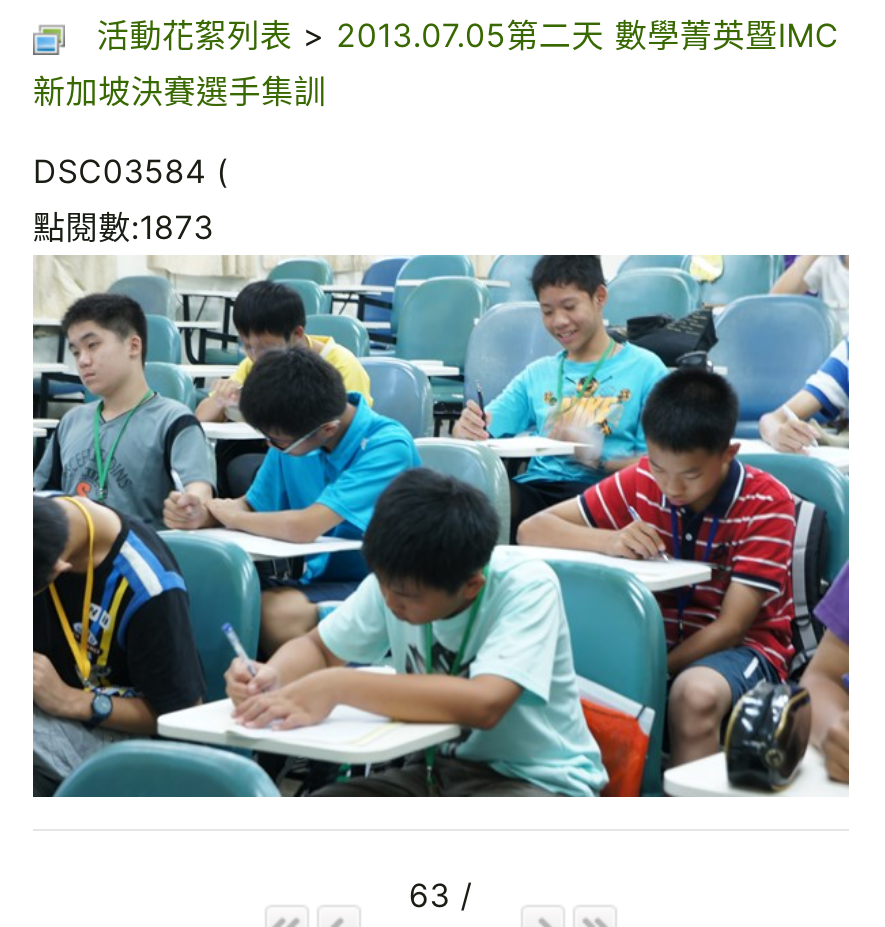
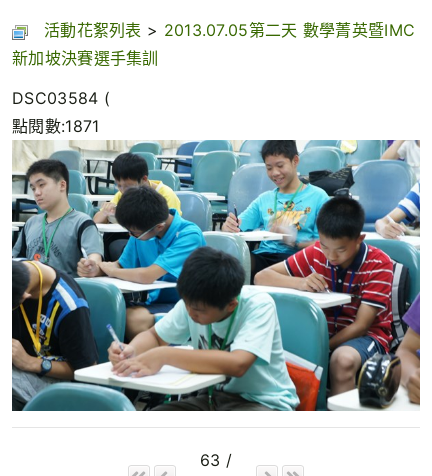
- 點閱數:1873
+ 點閱數:1871
